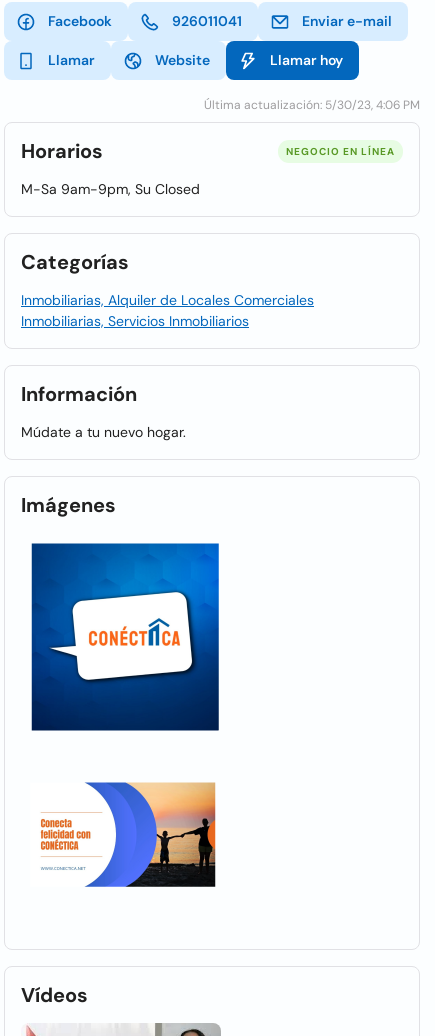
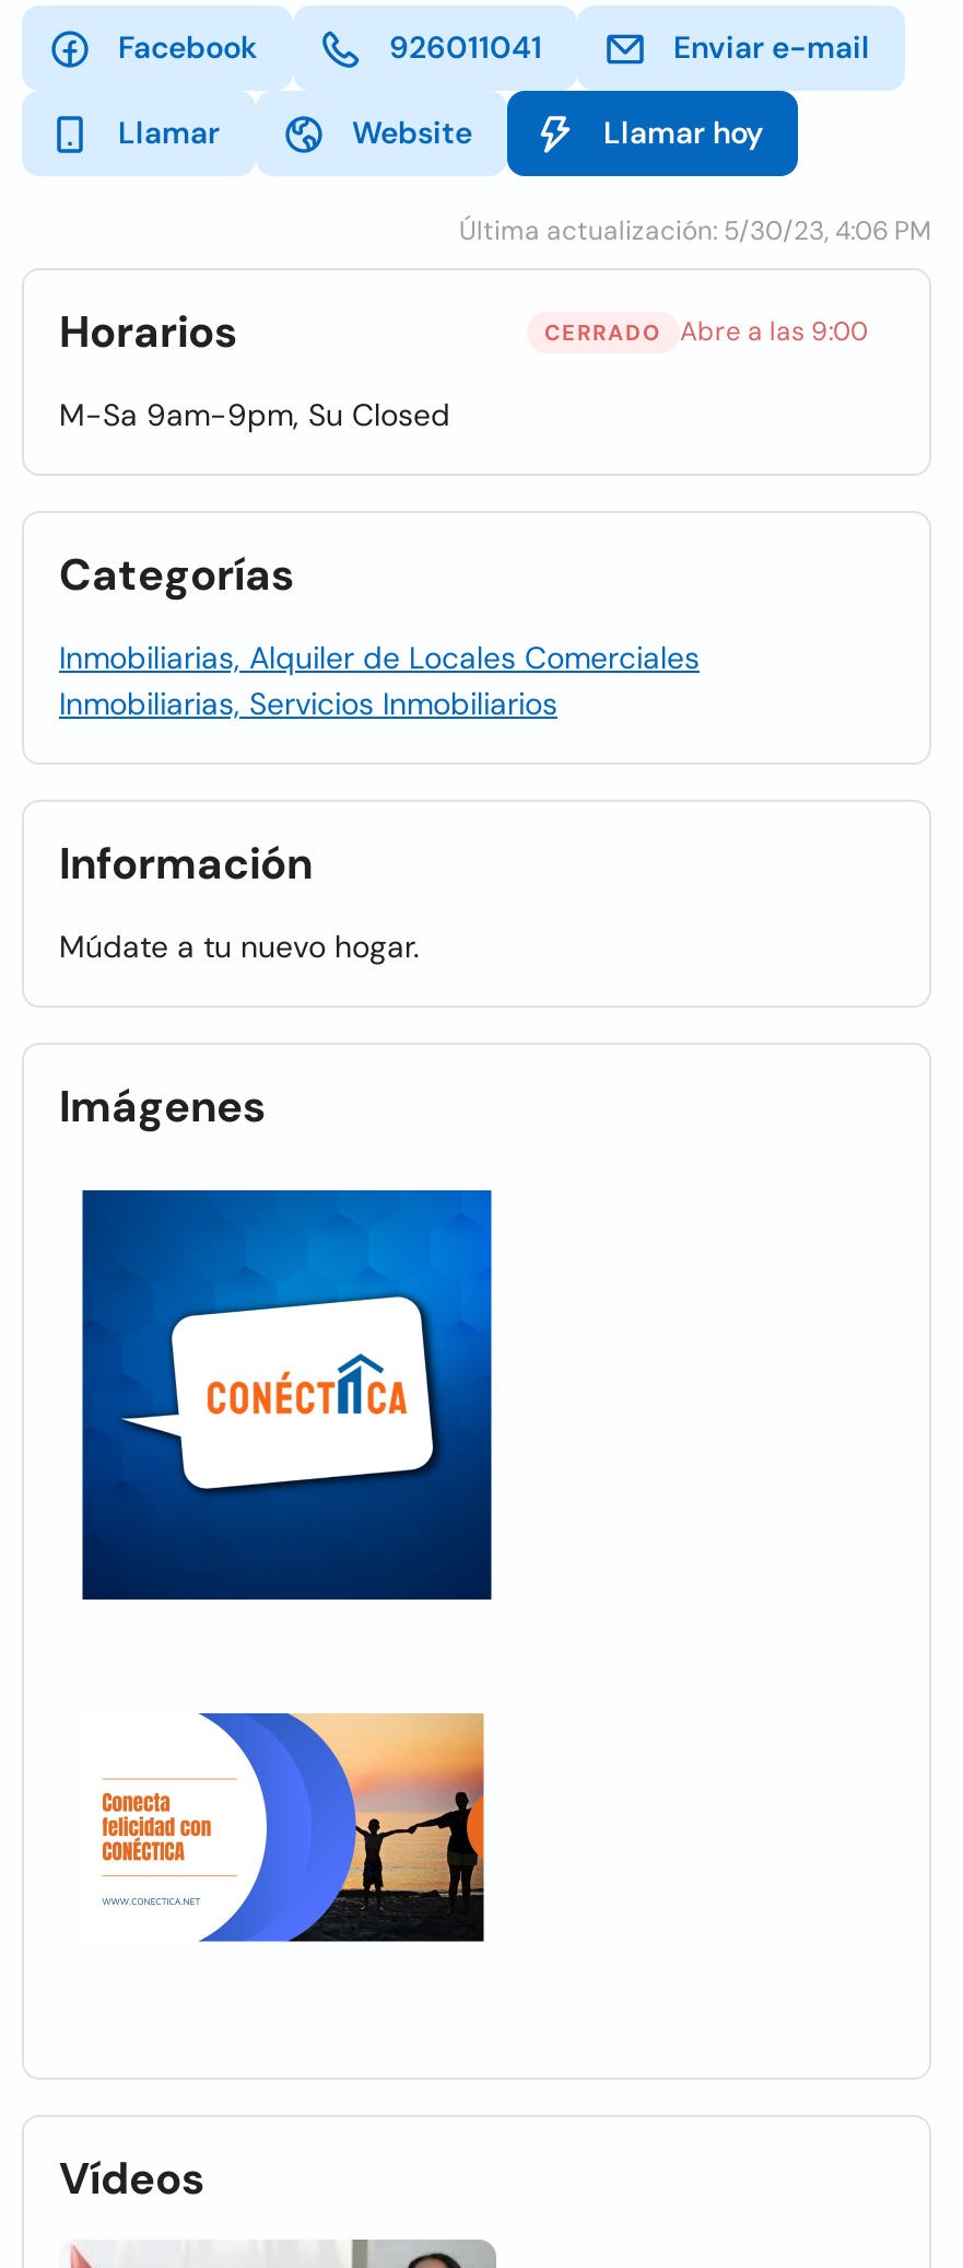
- NEGOCIO EN LÍNEA
+ CERRADO
+ Abre a las 9:00
